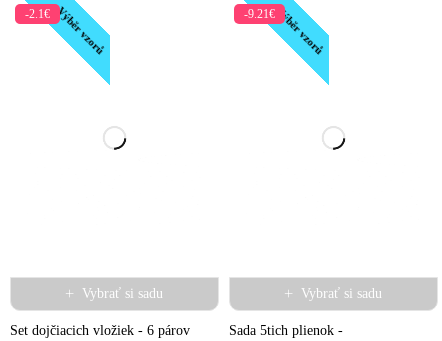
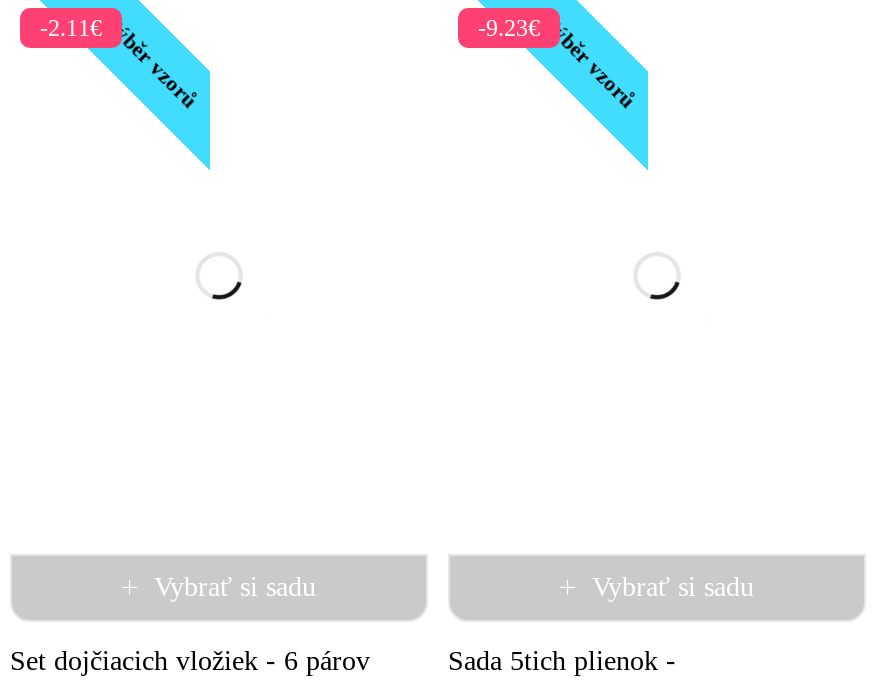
- -2.1€
+ -2.11€

- -9.21€
+ -9.23€
